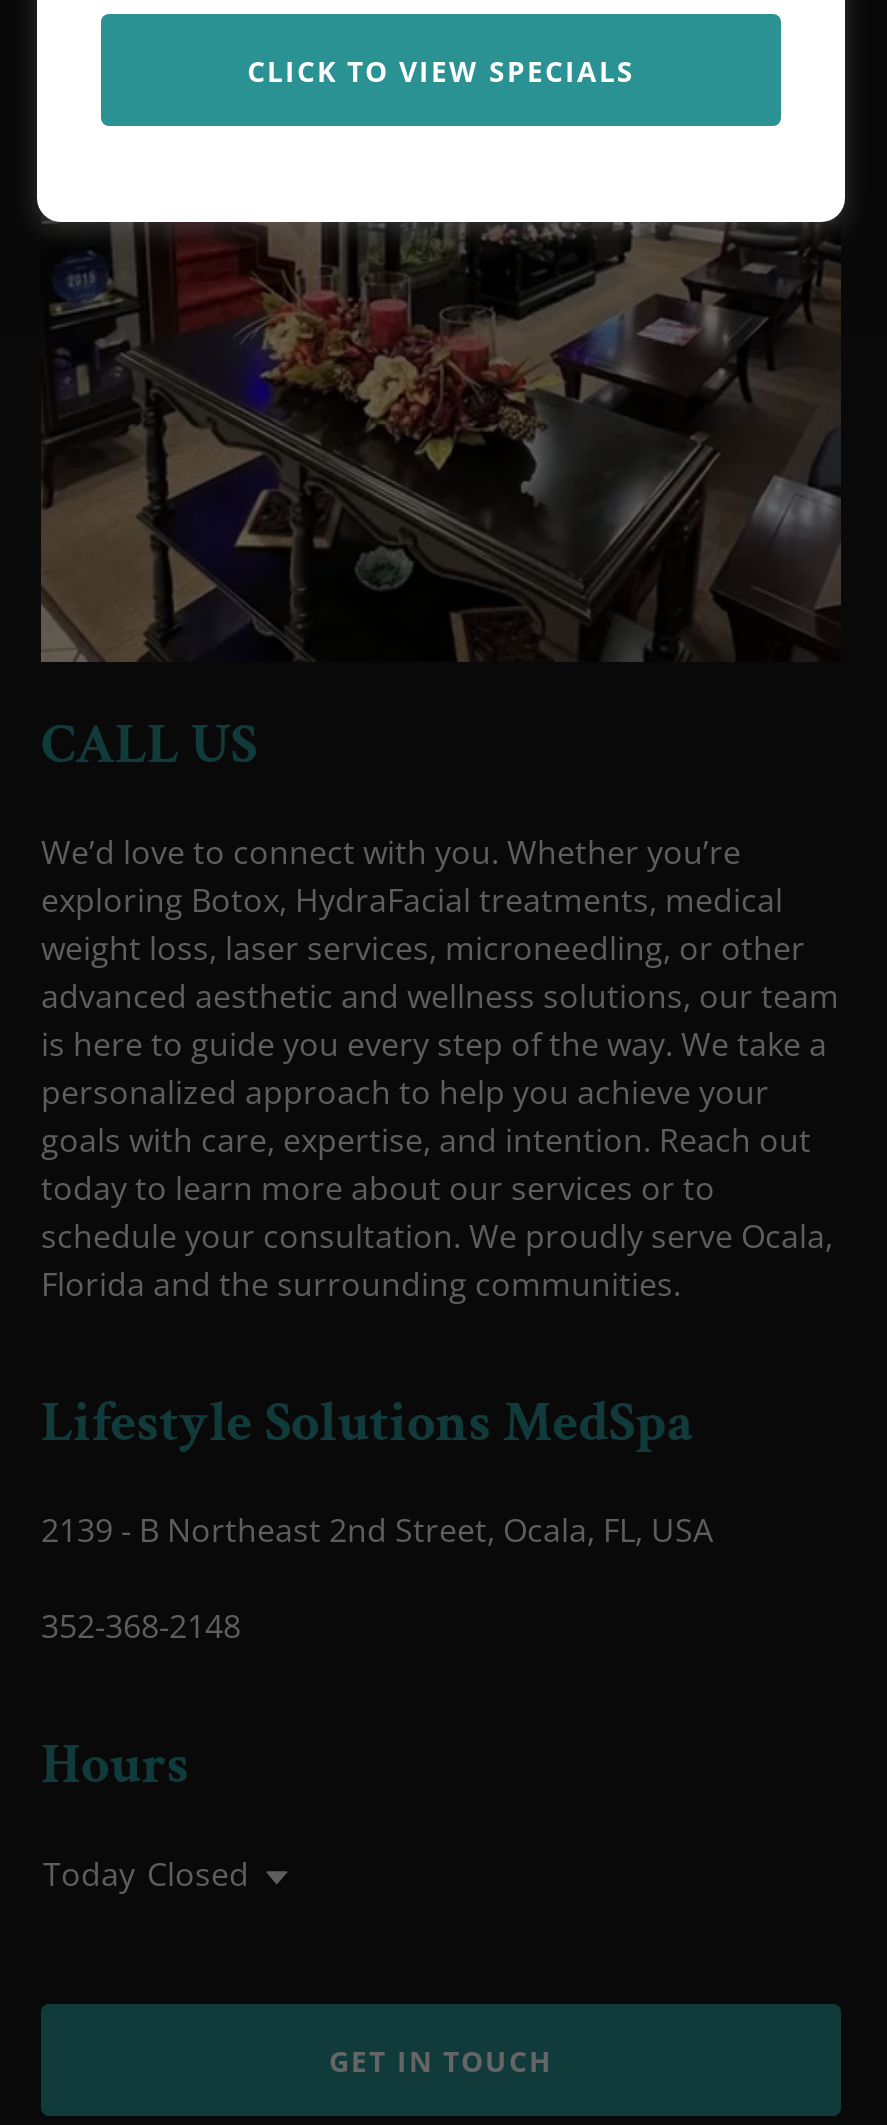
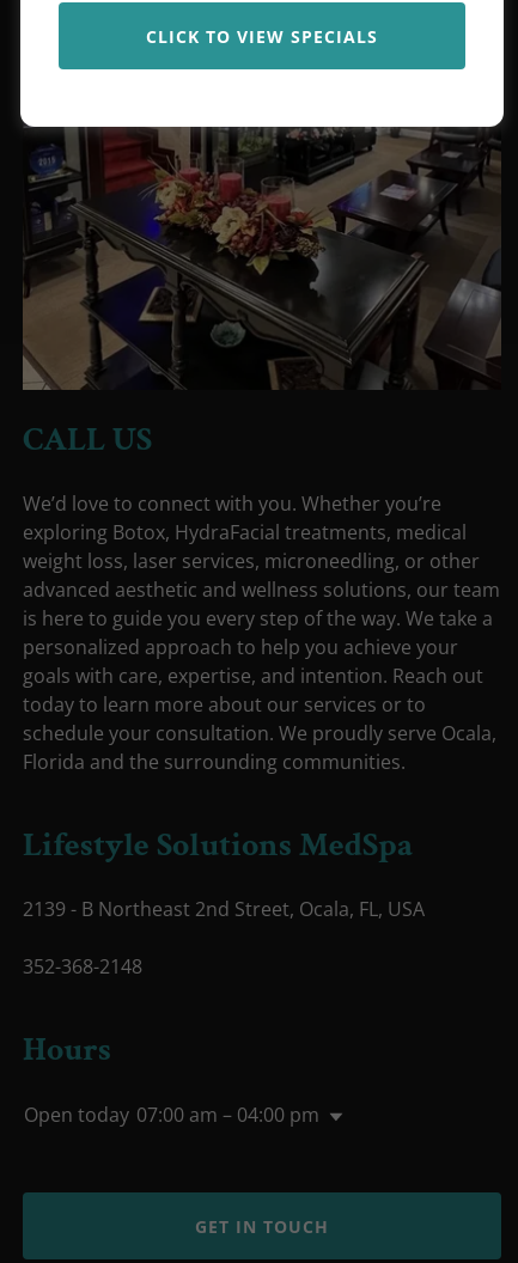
- Today Closed
+ Open today 07:00 am – 04:00 pm
